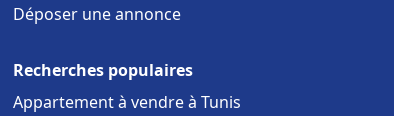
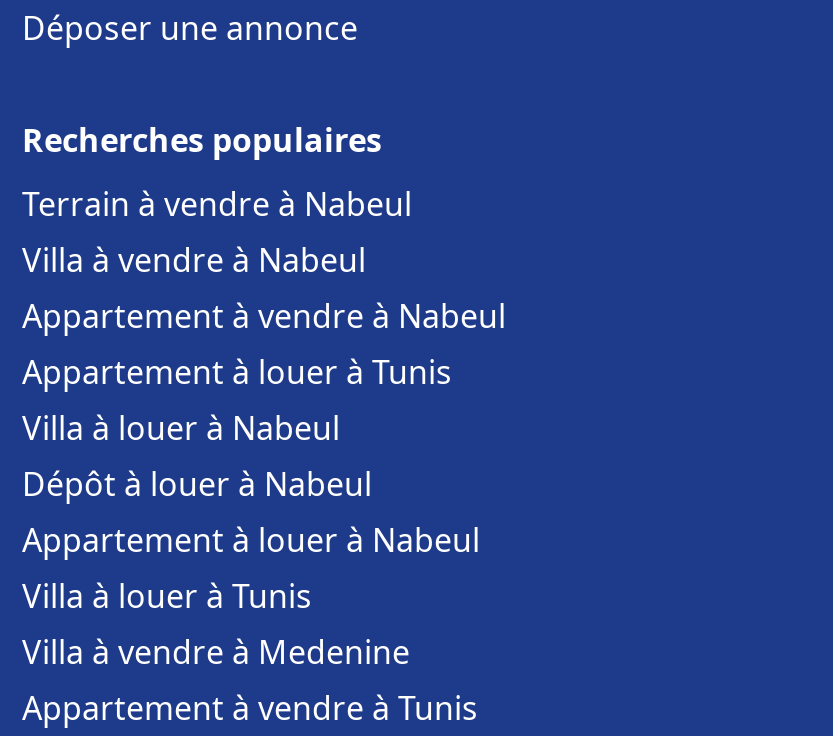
+ Terrain à vendre à Nabeul
+ Villa à vendre à Nabeul
+ Appartement à vendre à Nabeul
+ Appartement à louer à Tunis
+ Villa à louer à Nabeul
+ Dépôt à louer à Nabeul
+ Appartement à louer à Nabeul
+ Villa à louer à Tunis
+ Villa à vendre à Medenine
